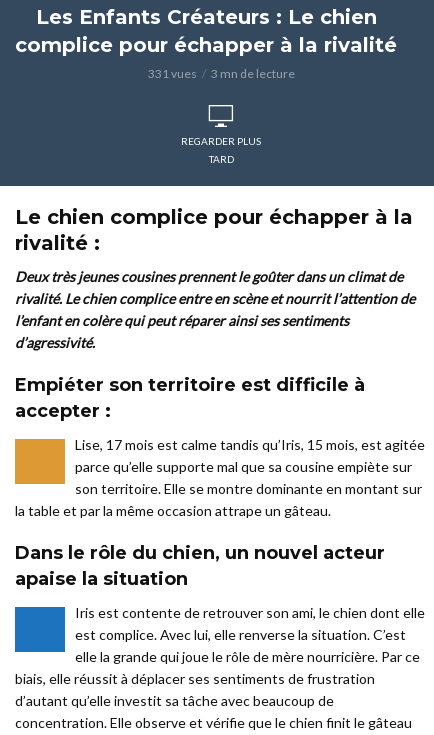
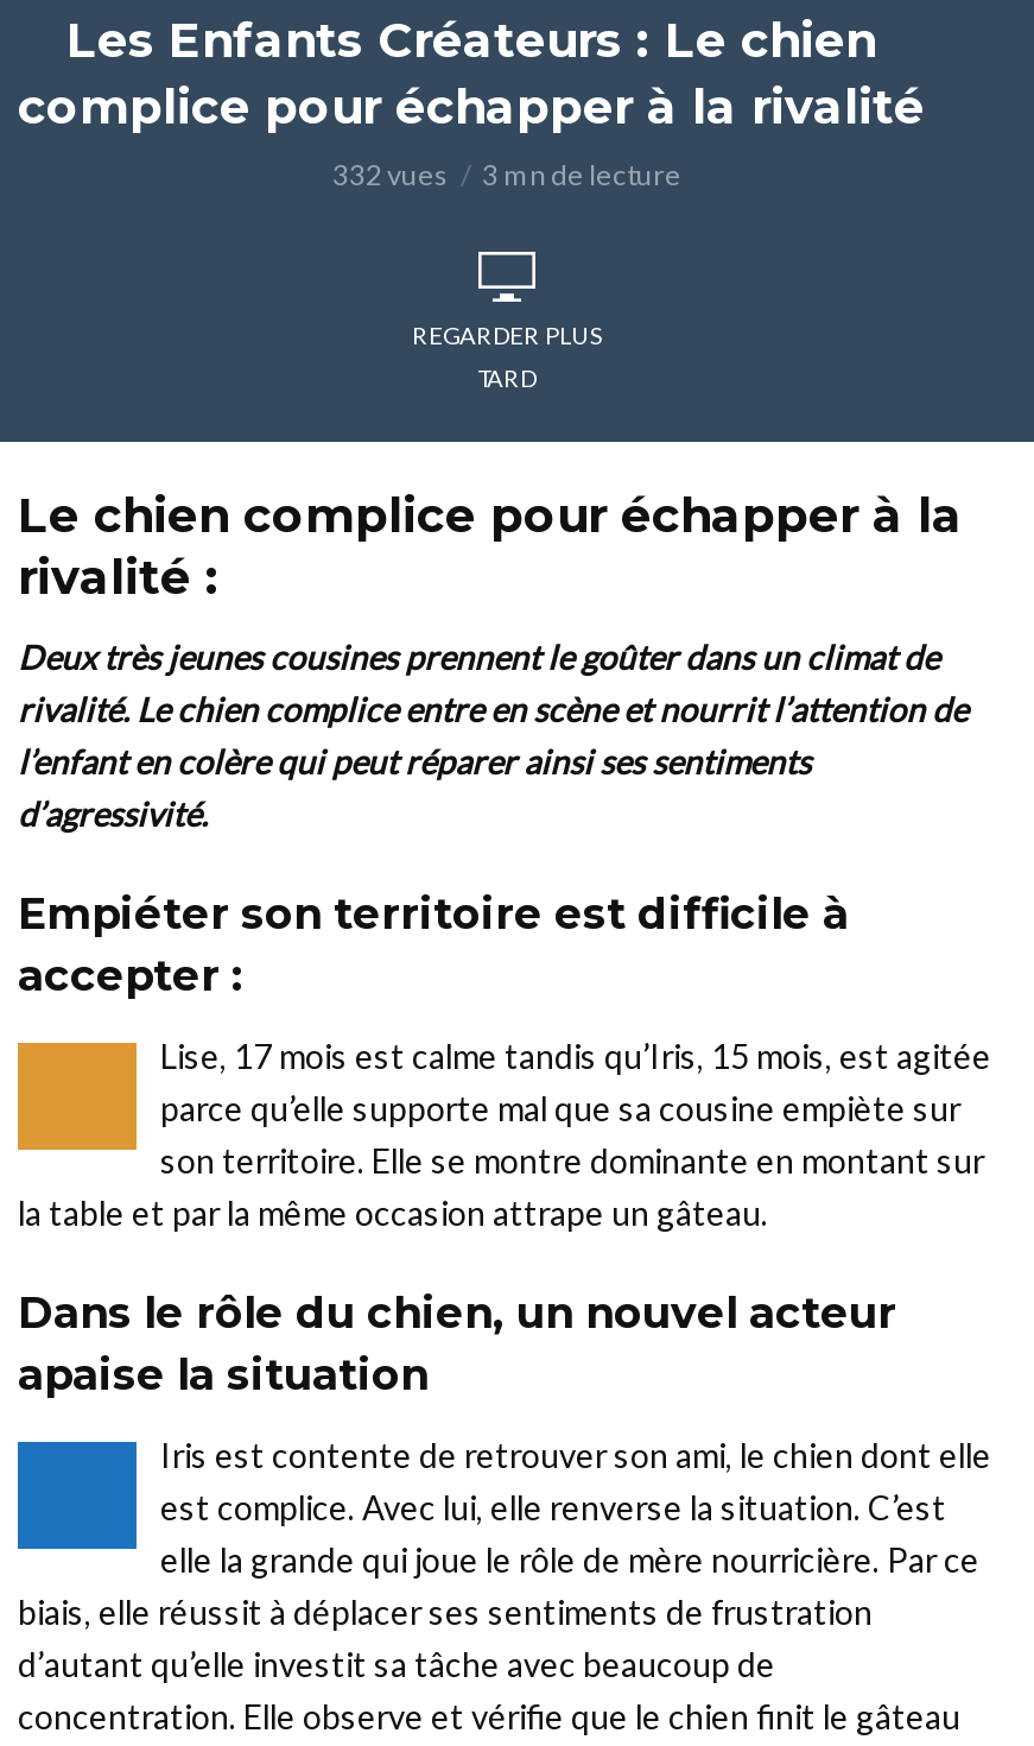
- 331 vues 3 mn de lecture
+ 332 vues 3 mn de lecture
